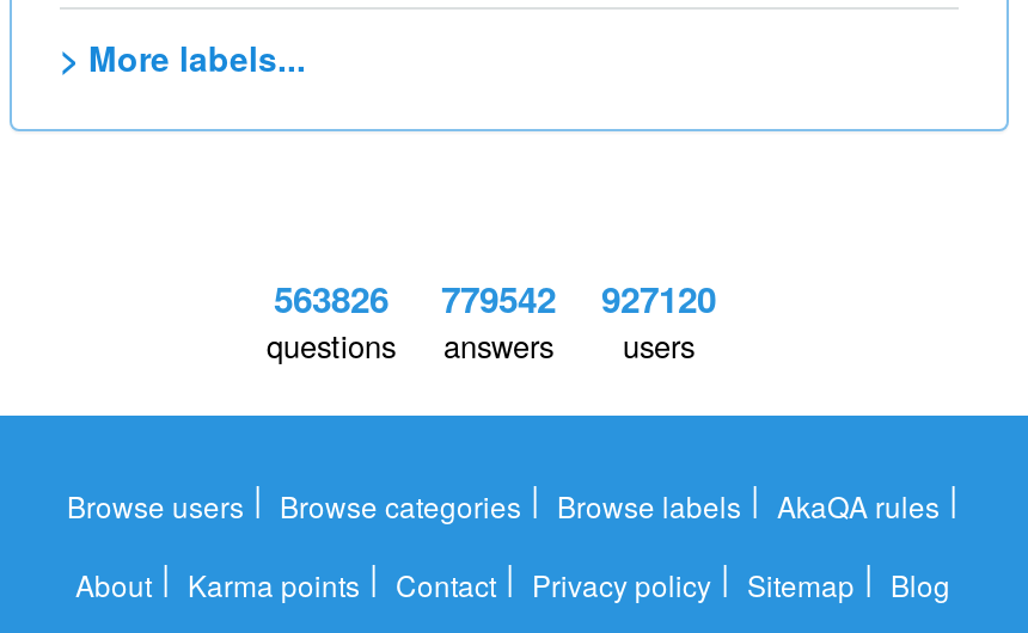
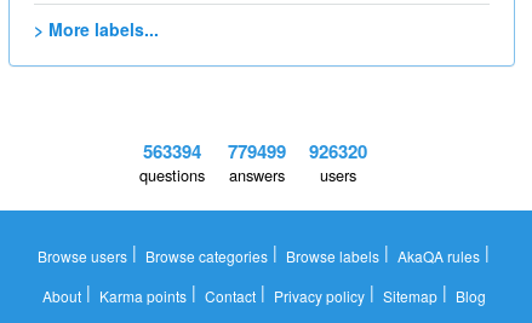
- 563826
+ 563394

- 779542
+ 779499

- 927120
+ 926320
